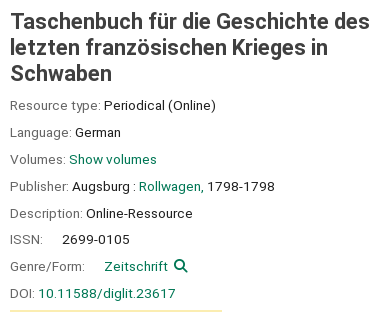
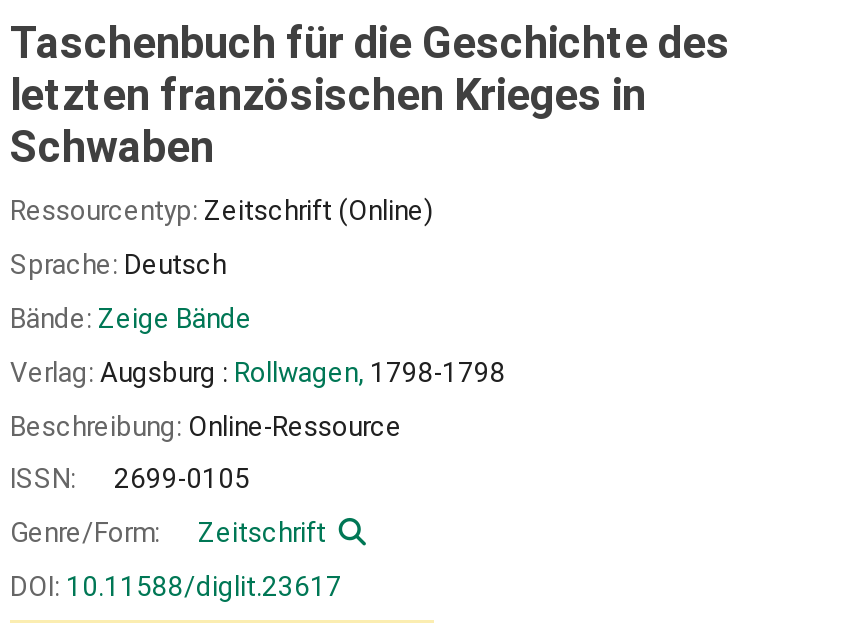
- Resource type: Periodical (Online)
+ Ressourcentyp: Zeitschrift (Online)

- Language: German
+ Sprache: Deutsch

- Volumes: Show volumes
+ Bände: Zeige Bände

- Publisher: Augsburg : Rollwagen, 1798-1798
+ Verlag: Augsburg : Rollwagen, 1798-1798

- Description: Online-Ressource
+ Beschreibung: Online-Ressource
